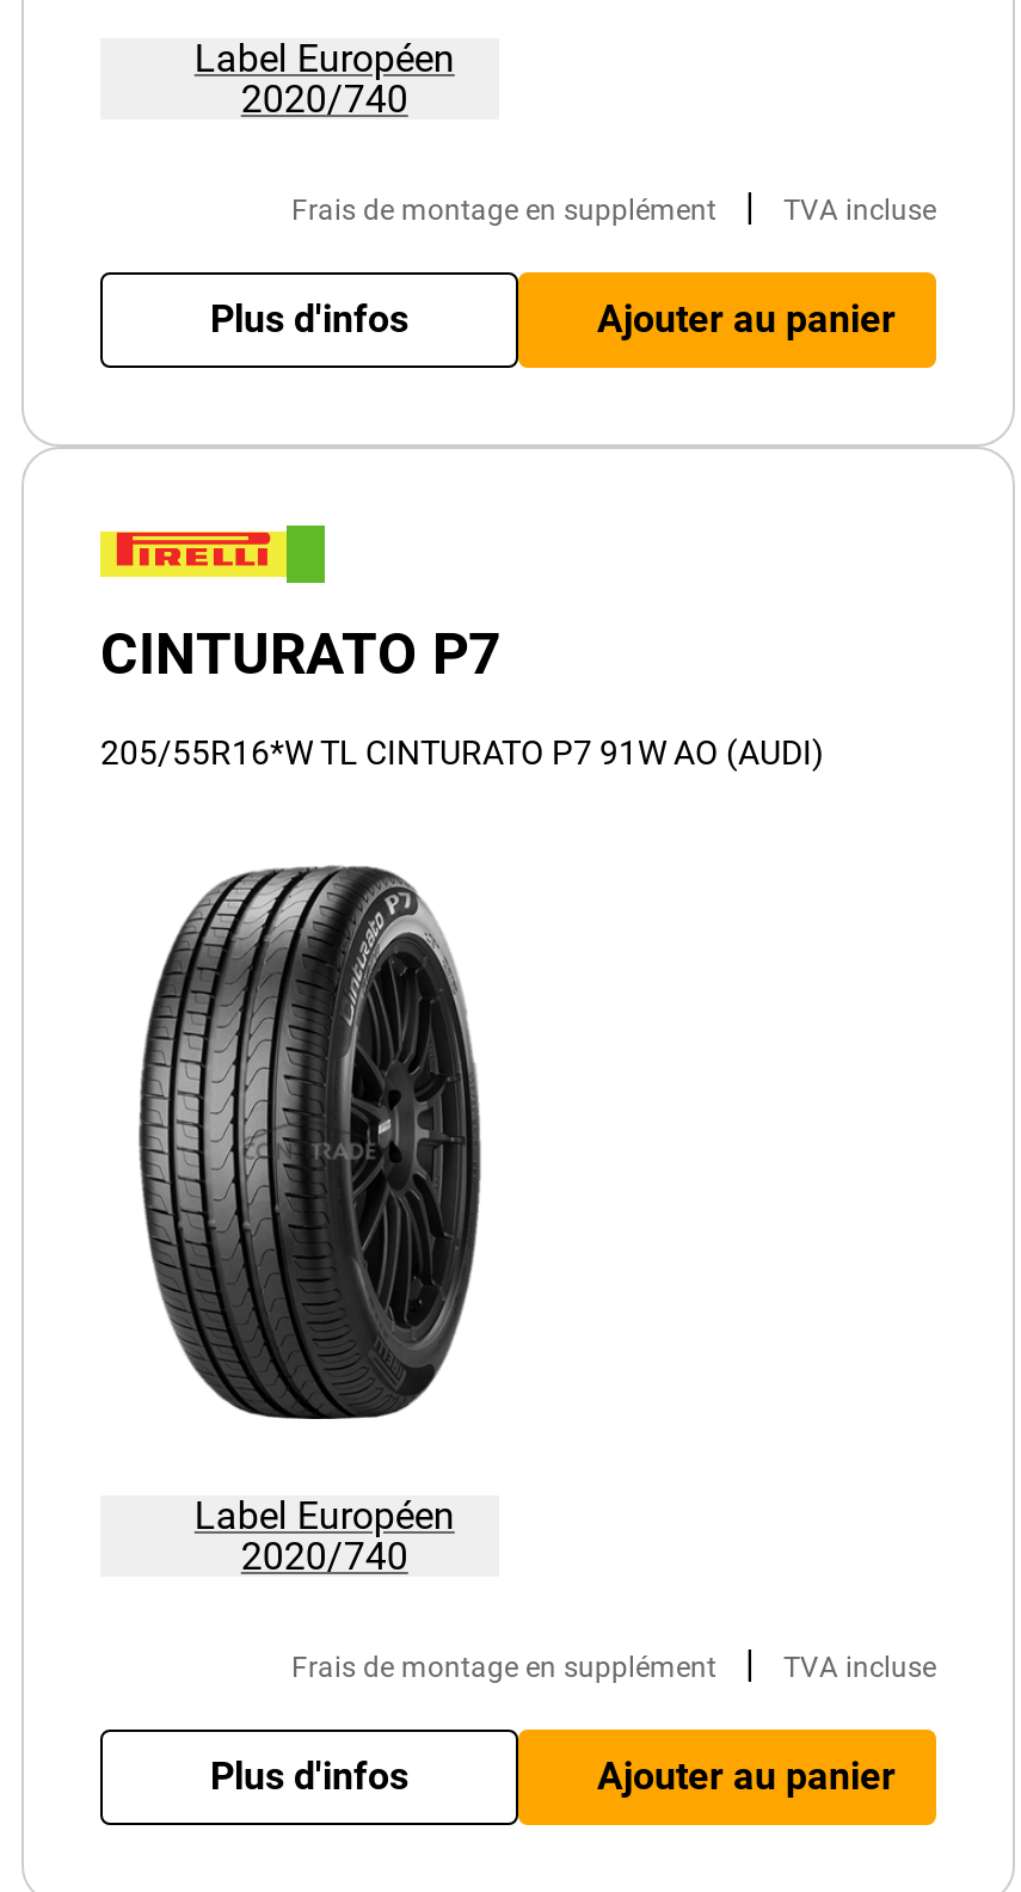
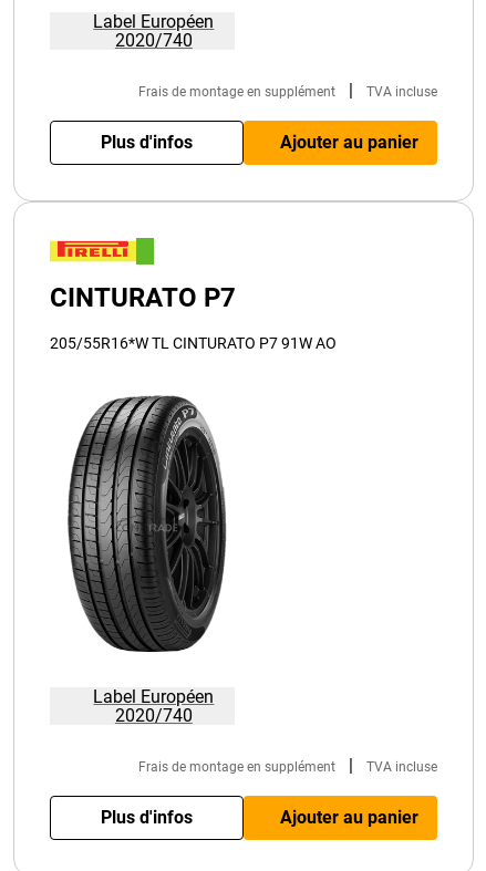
- 205/55R16*W TL CINTURATO P7 91W AO (AUDI)
+ 205/55R16*W TL CINTURATO P7 91W AO
